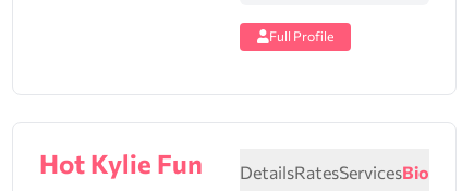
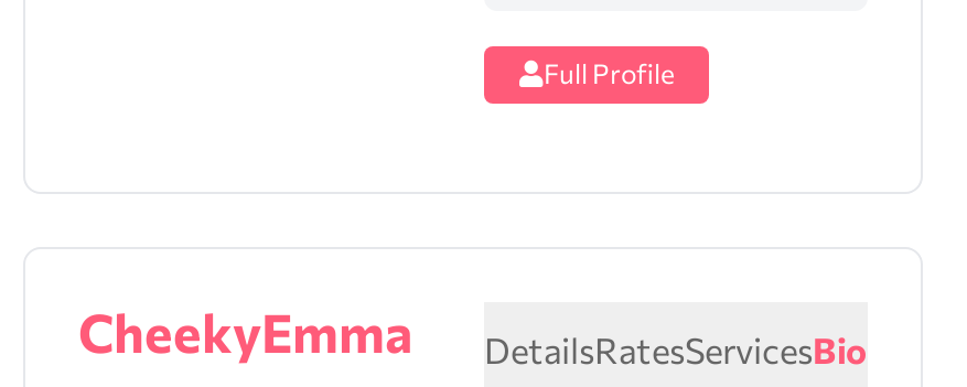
- Hot Kylie Fun
+ CheekyEmma
